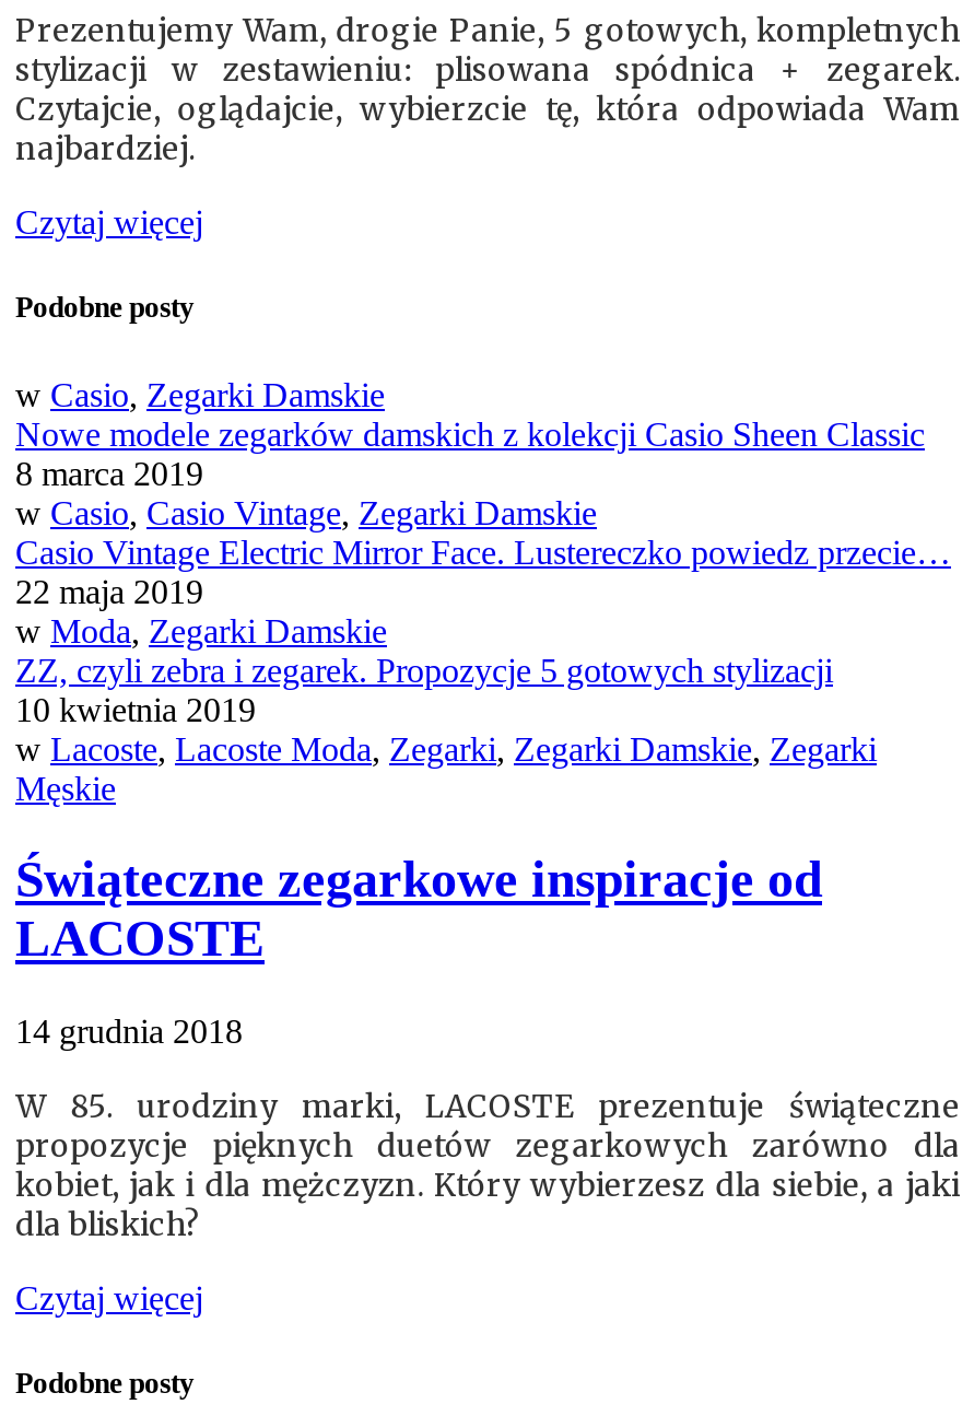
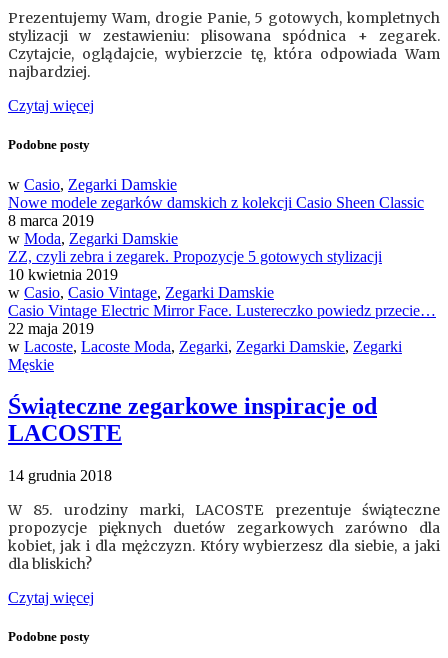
moved down: w Casio, Casio Vintage, Zegarki Damskie | Casio Vintage Electric Mirror Face. Lustereczko powiedz przecie… | 22 maja 2019

moved up: w Moda, Zegarki Damskie | ZZ, czyli zebra i zegarek. Propozycje 5 gotowych stylizacji | 10 kwietnia 2019
